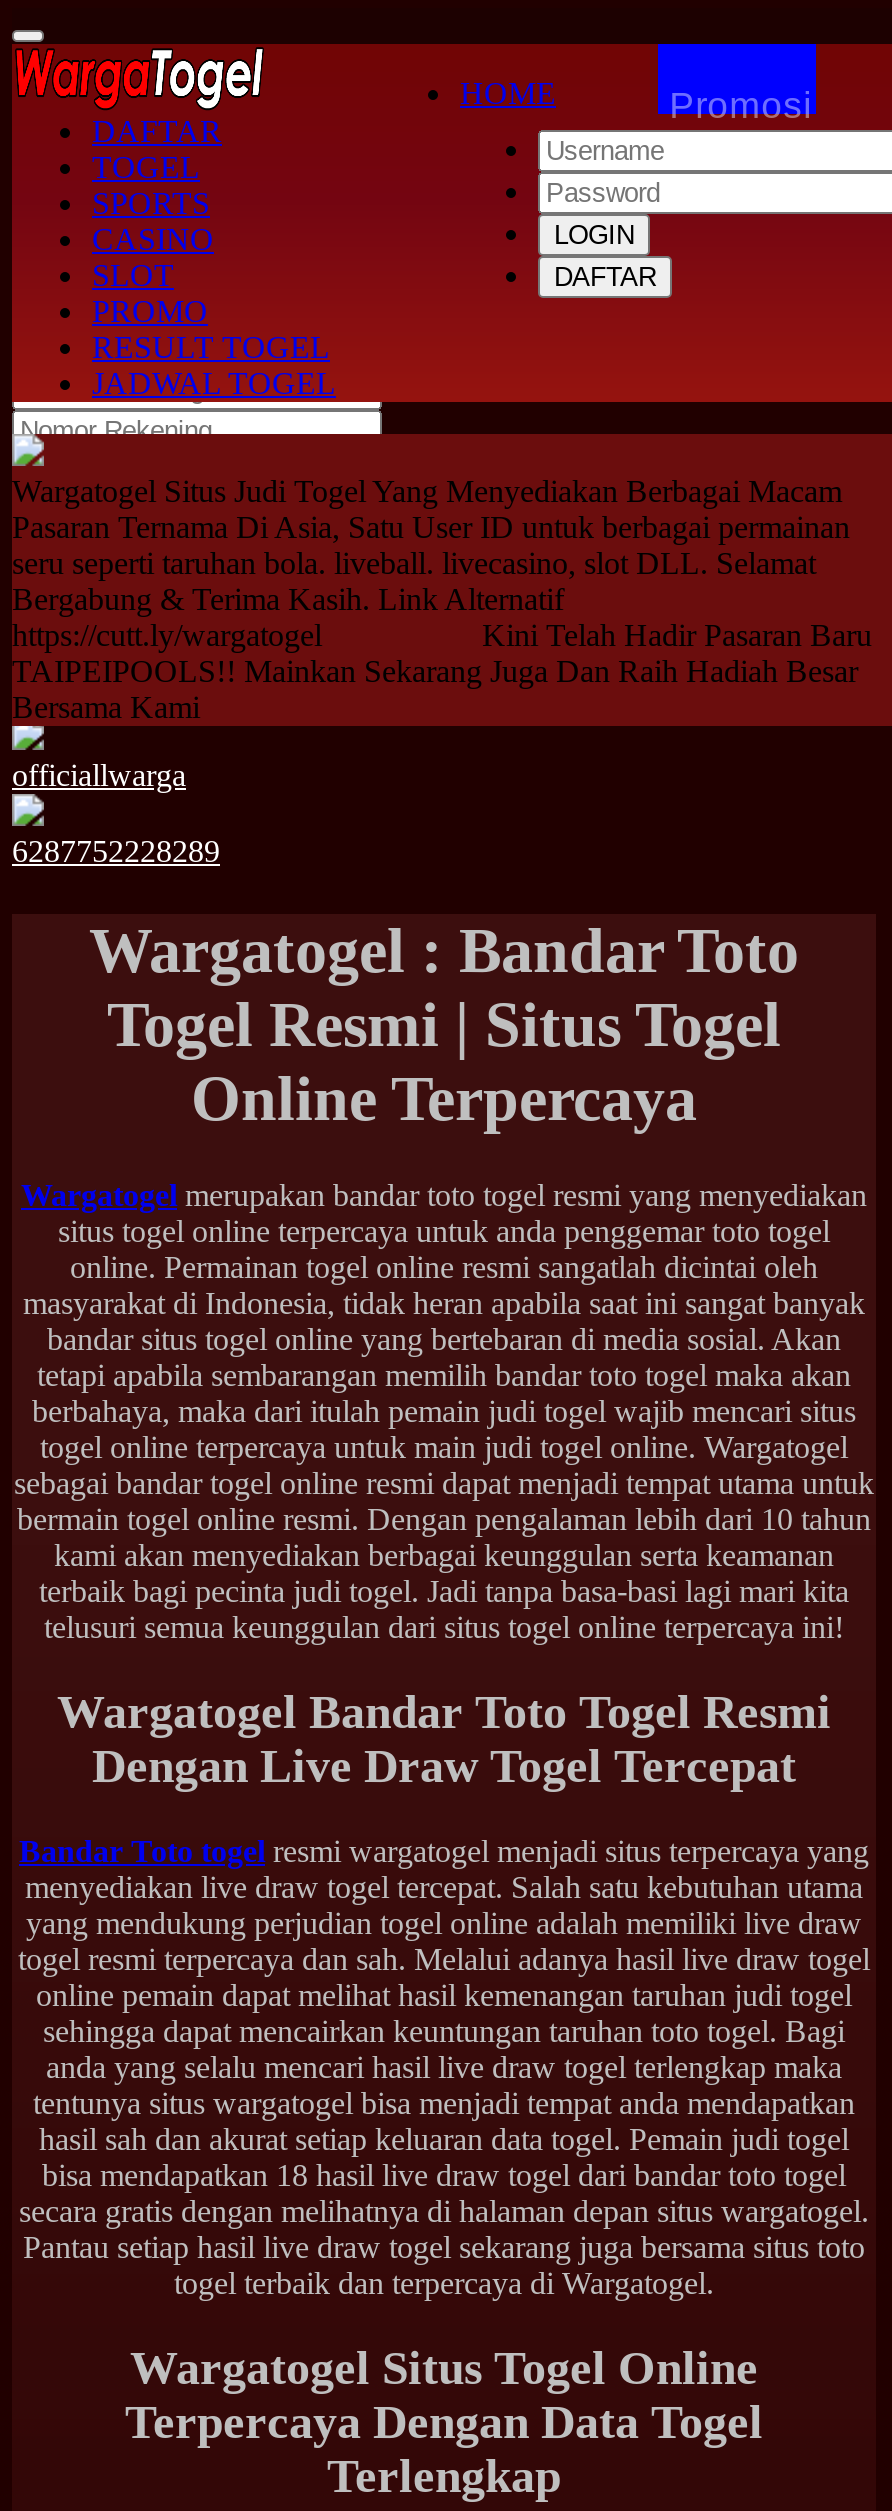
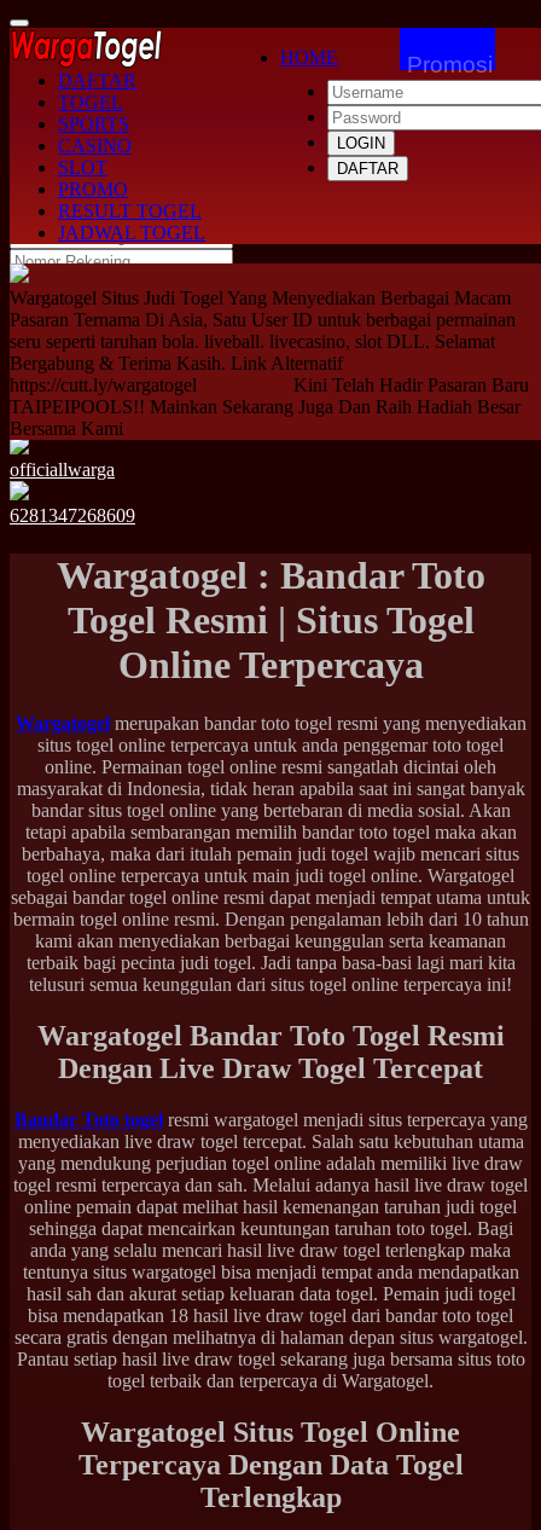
- 6287752228289
+ 6281347268609
